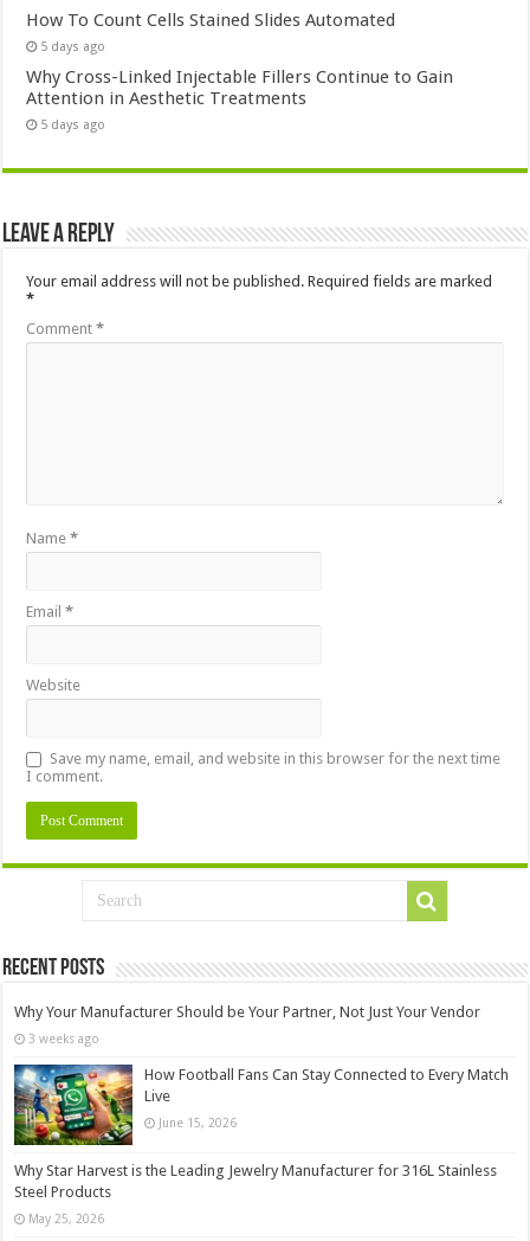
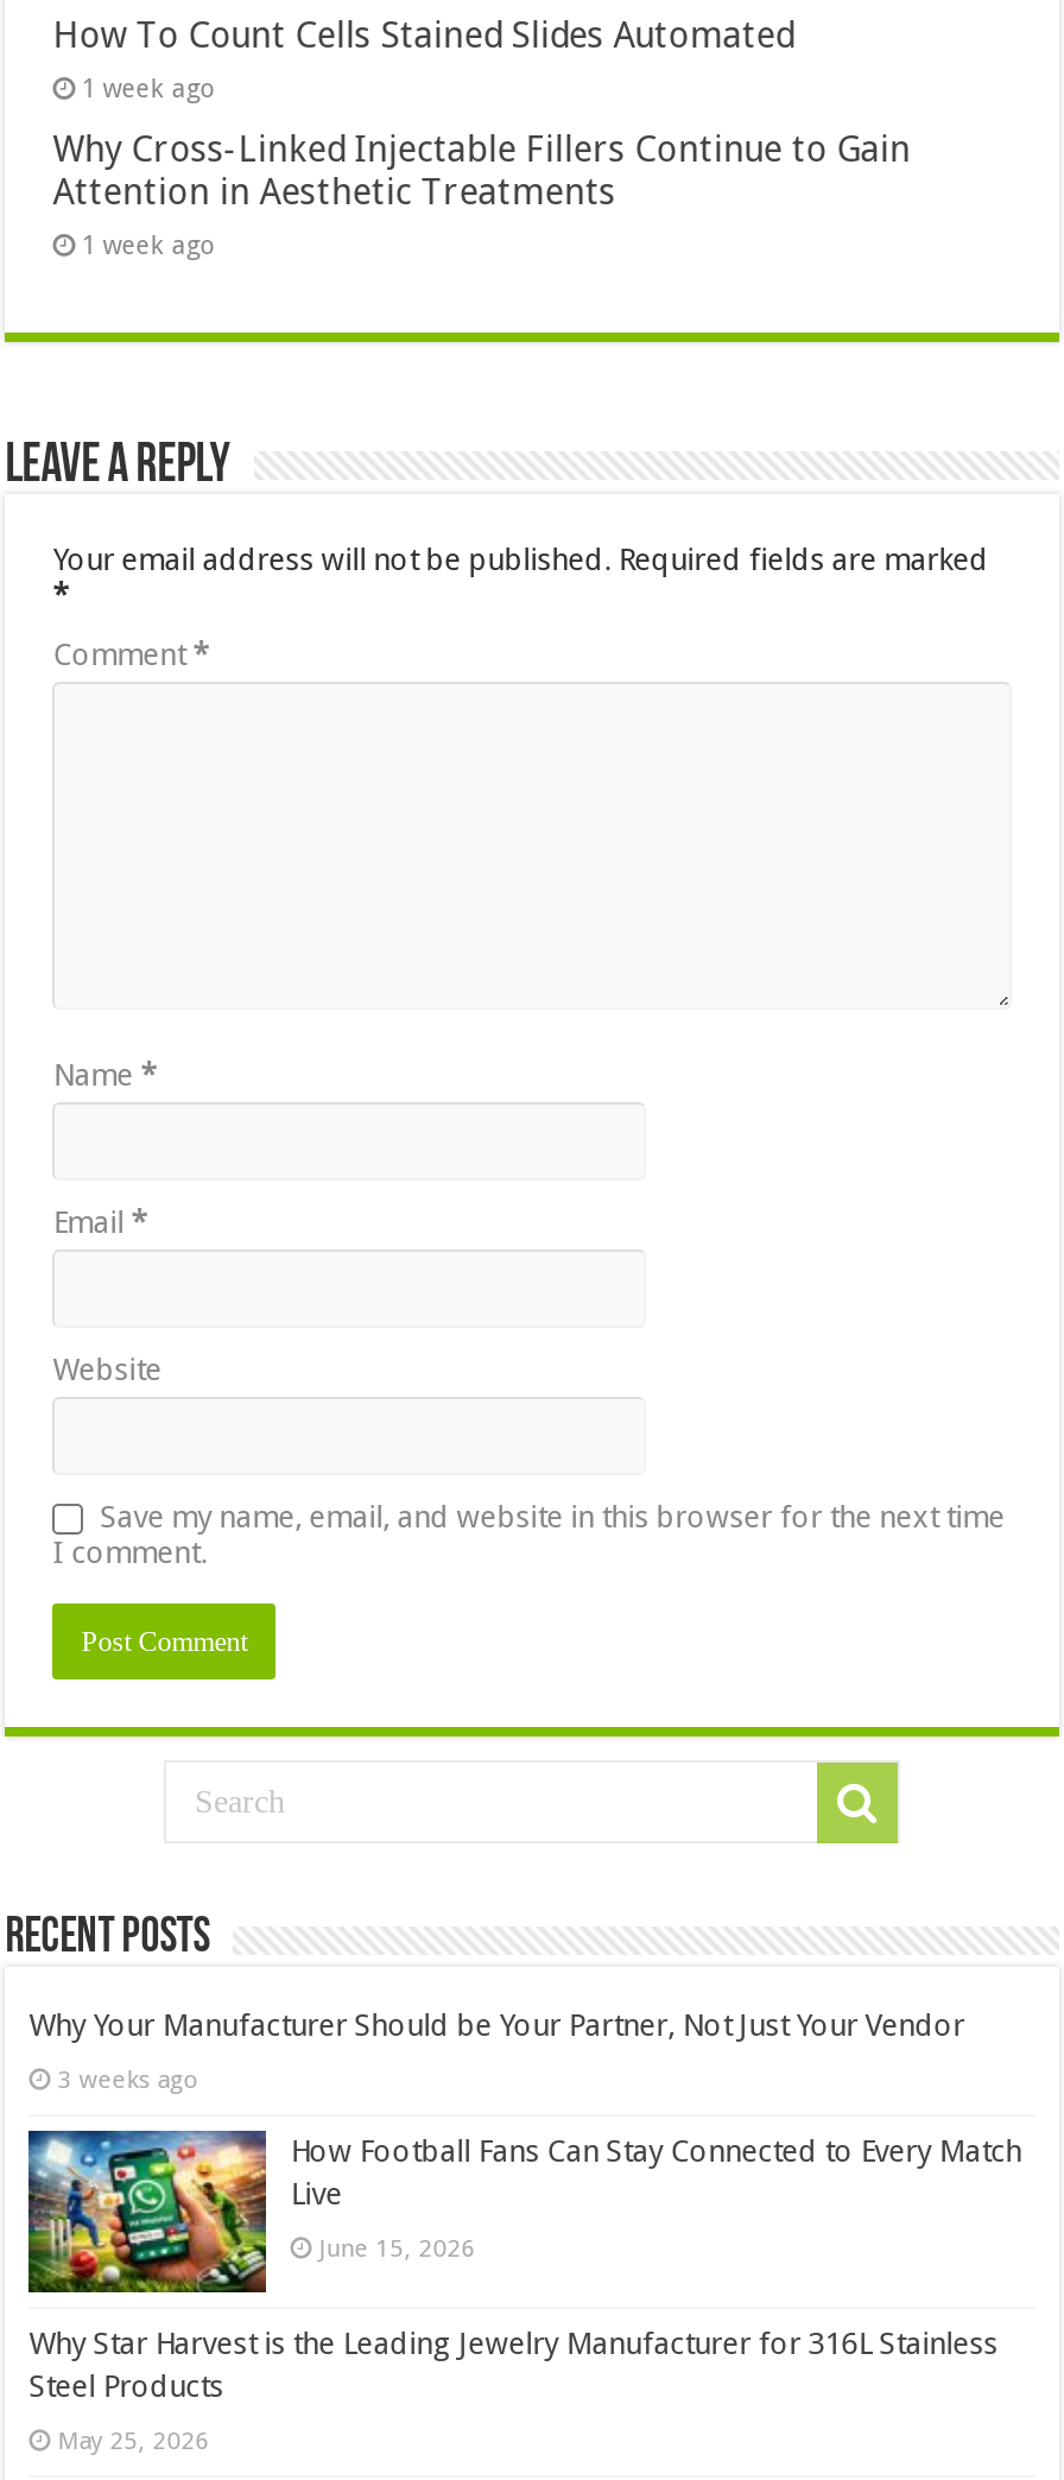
- 5 days ago
+ 1 week ago

- 5 days ago
+ 1 week ago
